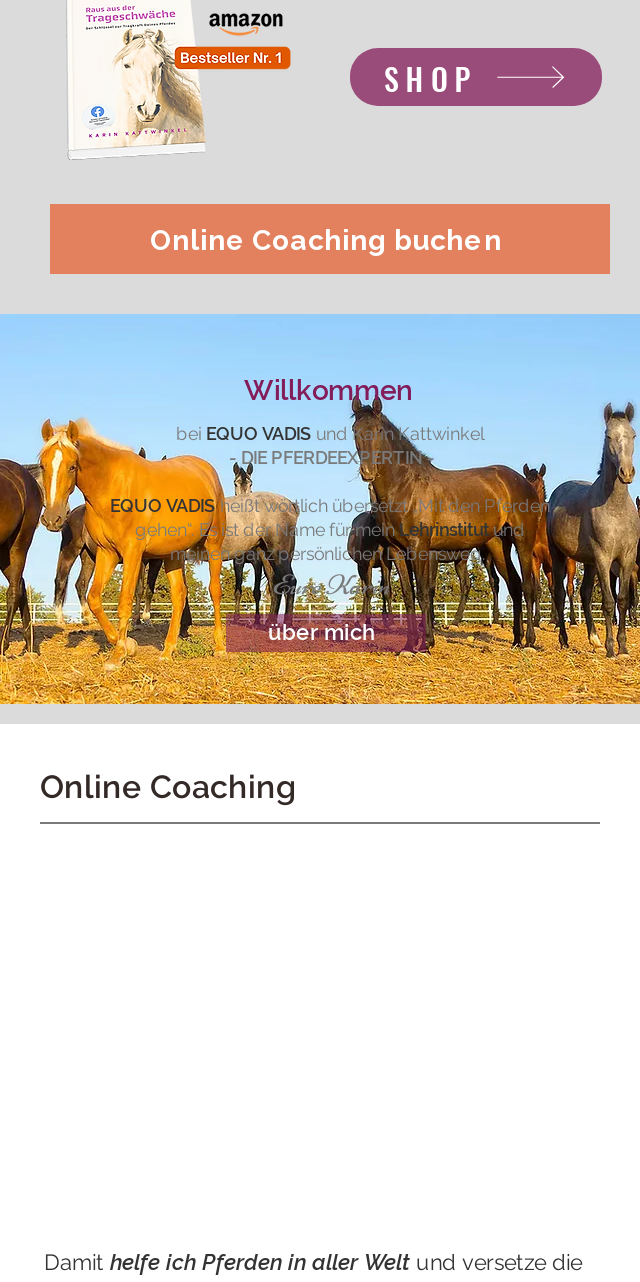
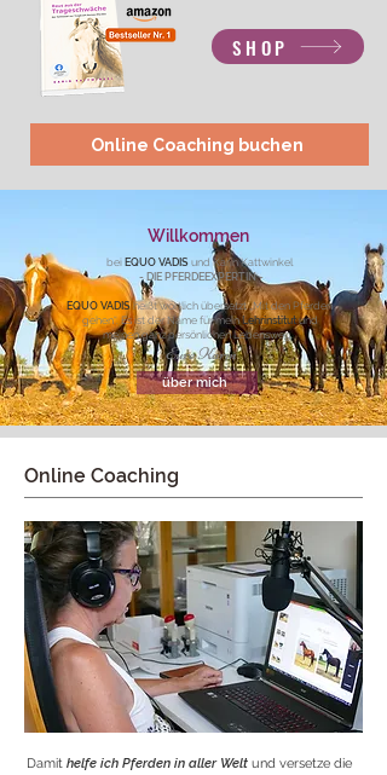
+ [image]
